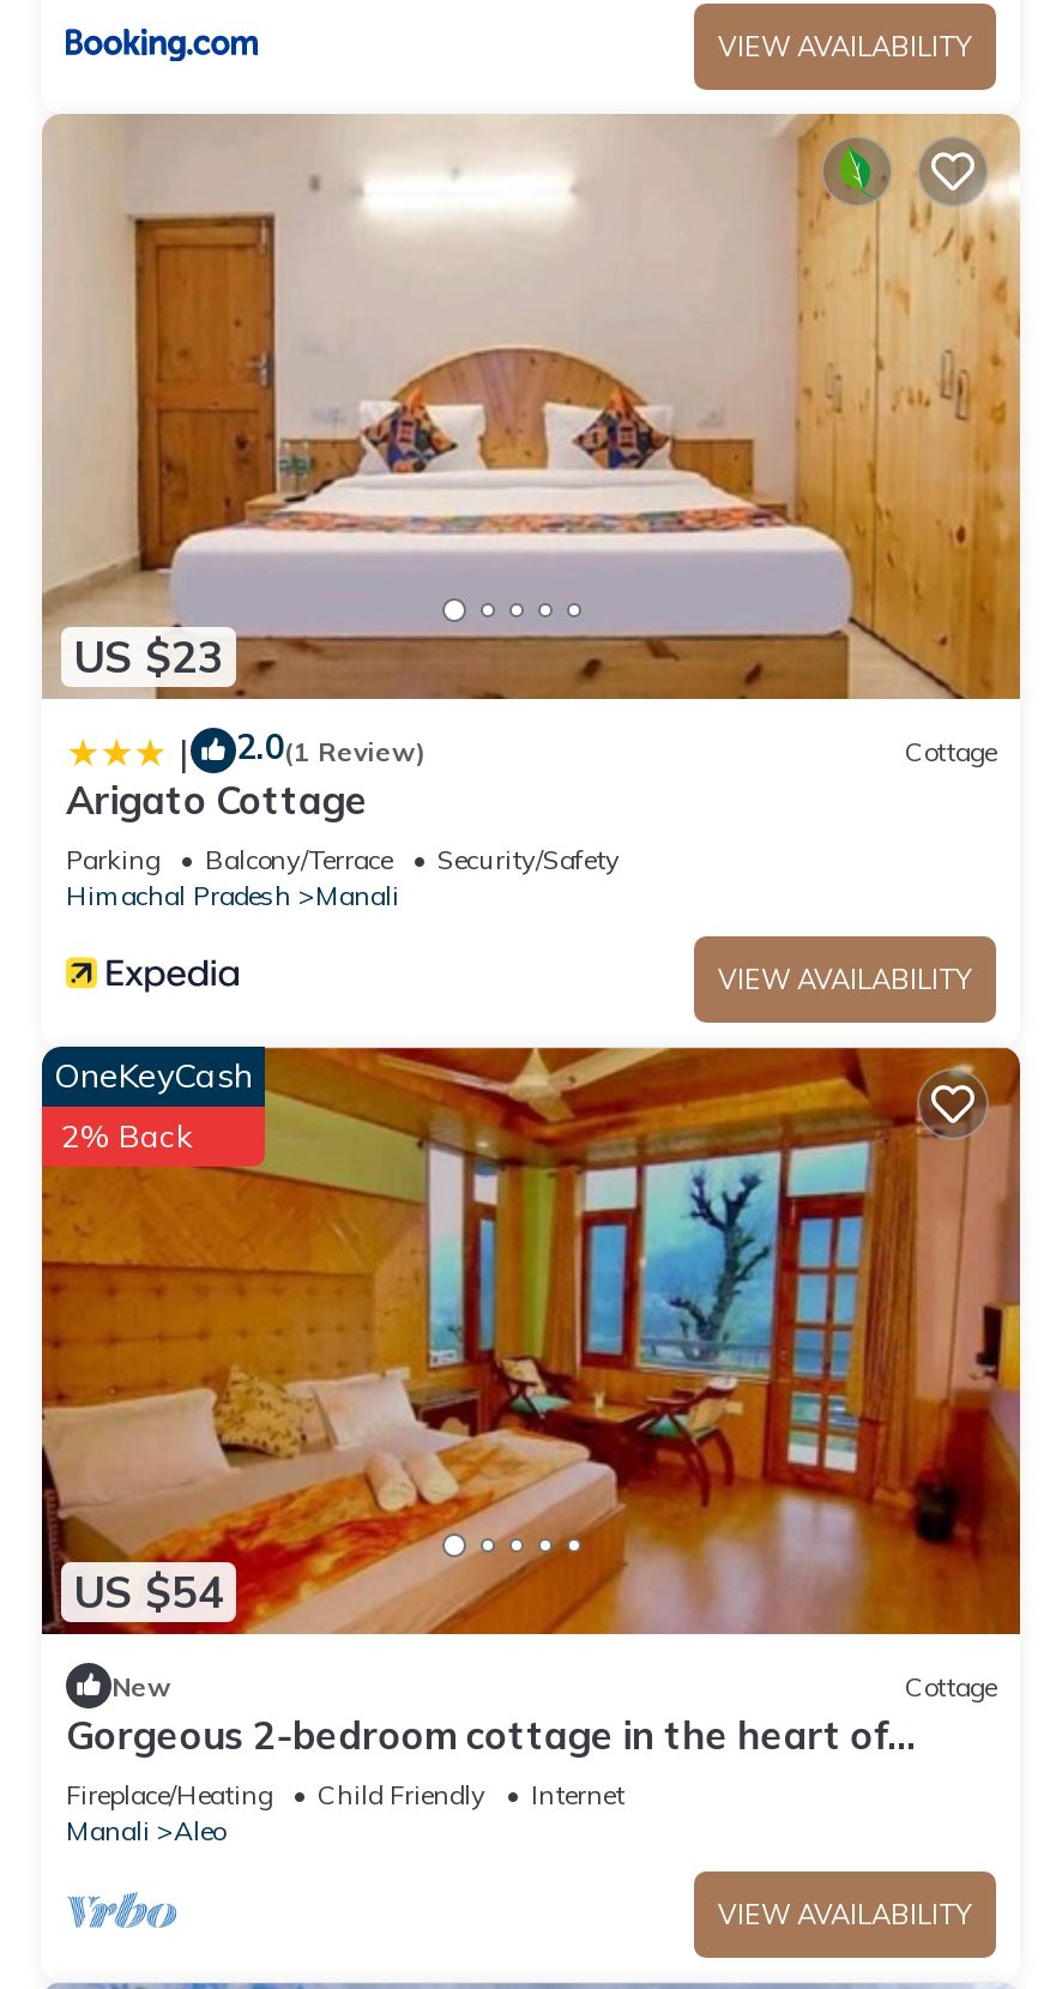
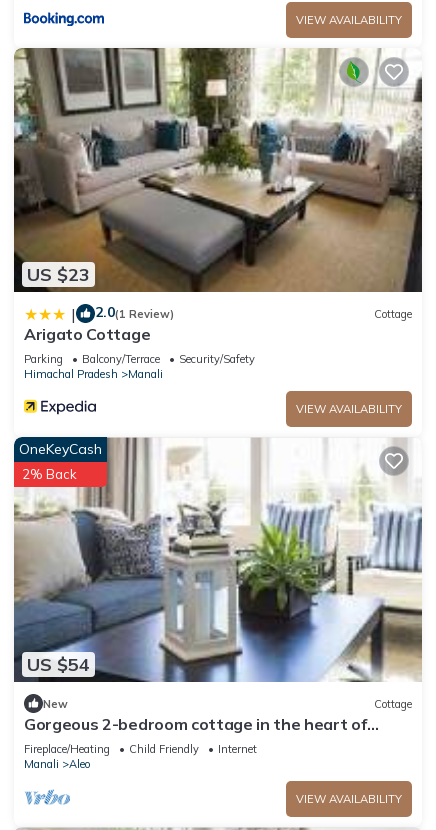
- [image]
+ [image]

- [image]
+ [image]
